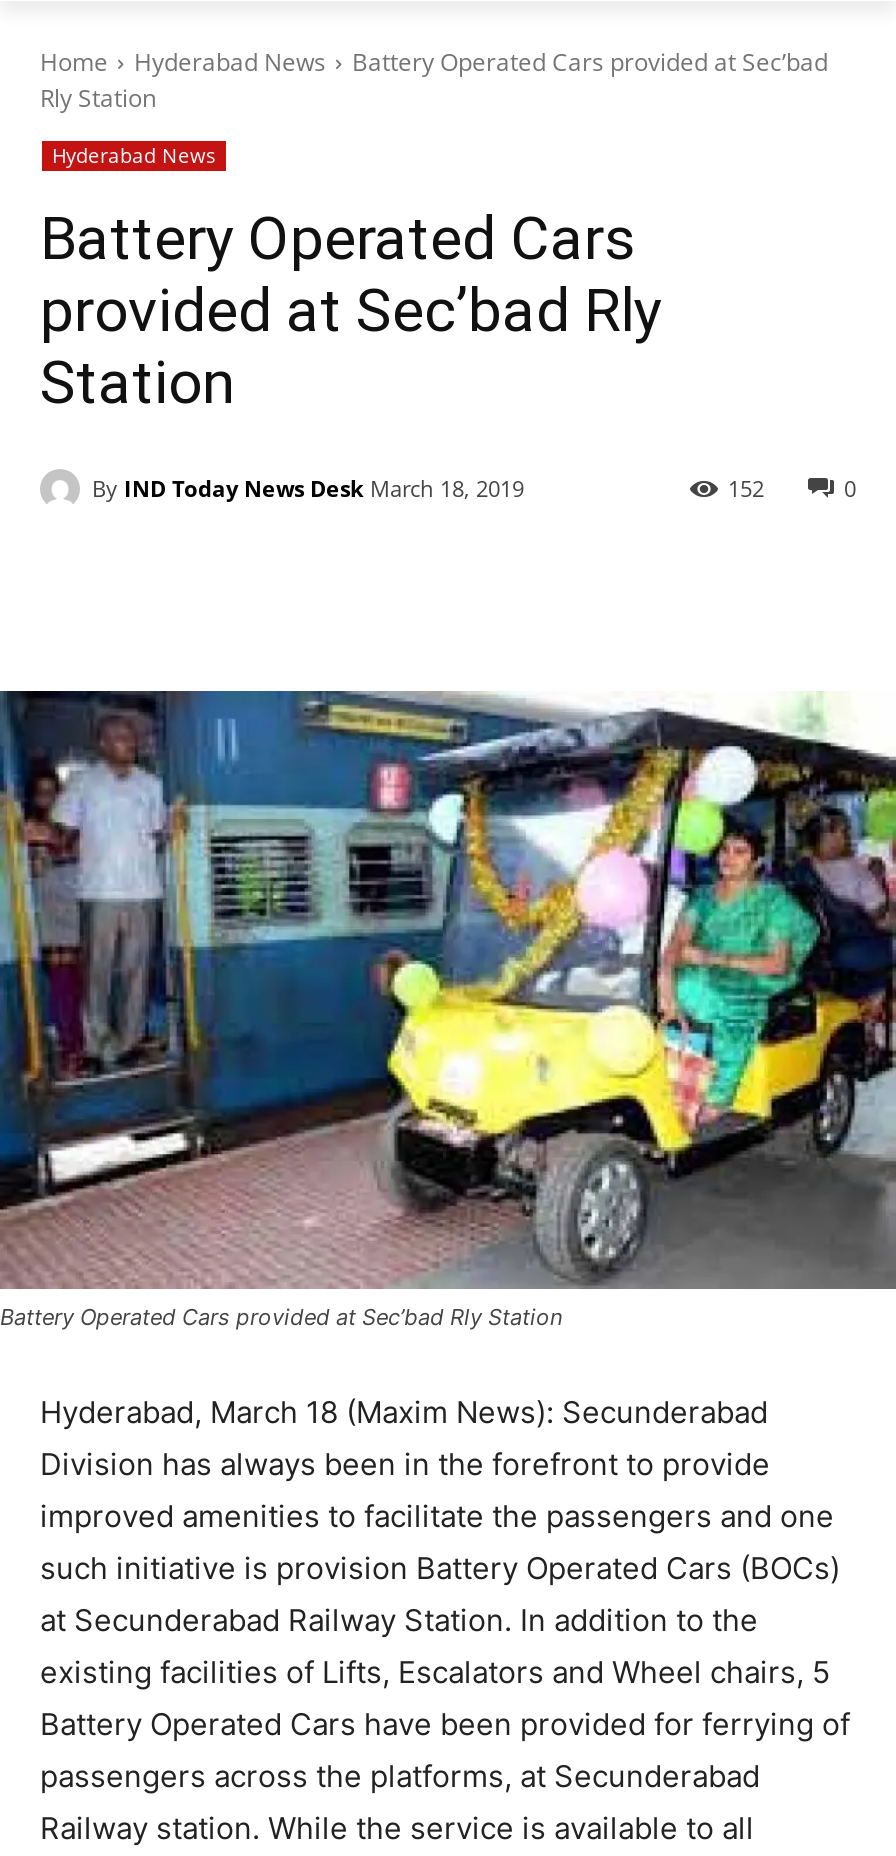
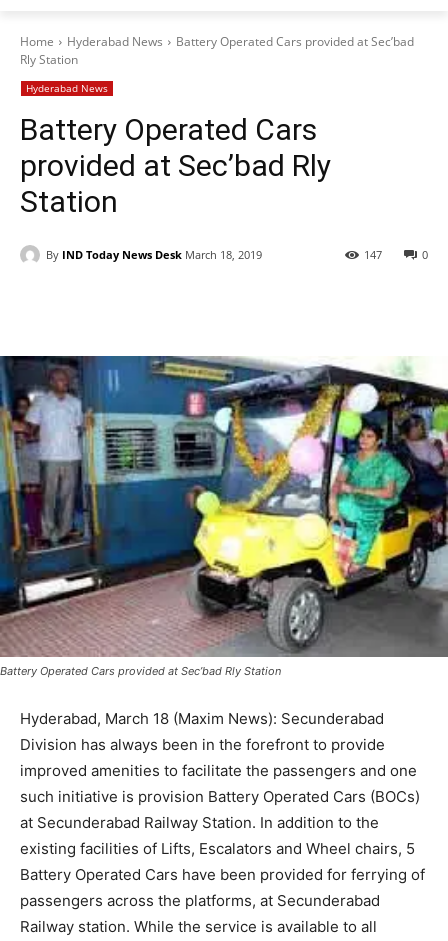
- 152
+ 147
